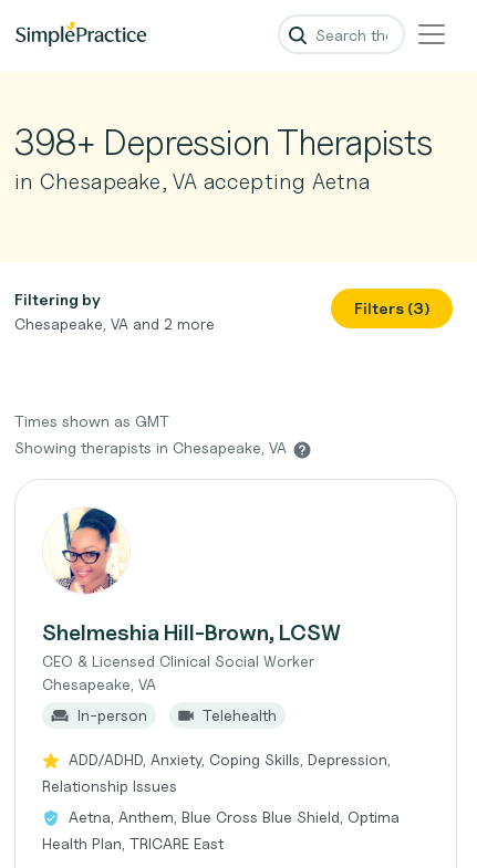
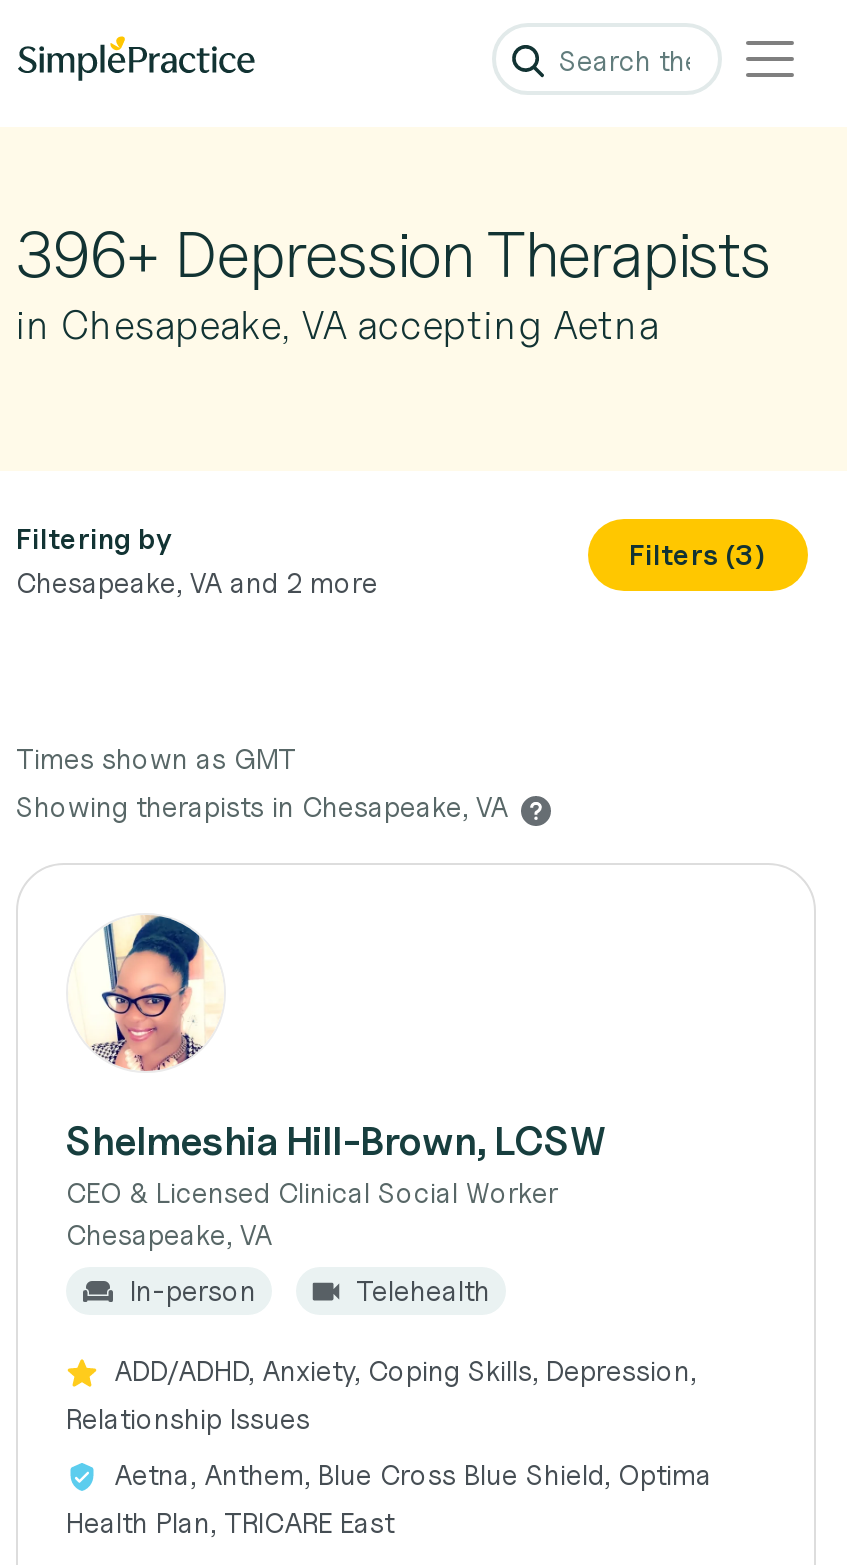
- 398+ Depression Therapists
+ 396+ Depression Therapists
